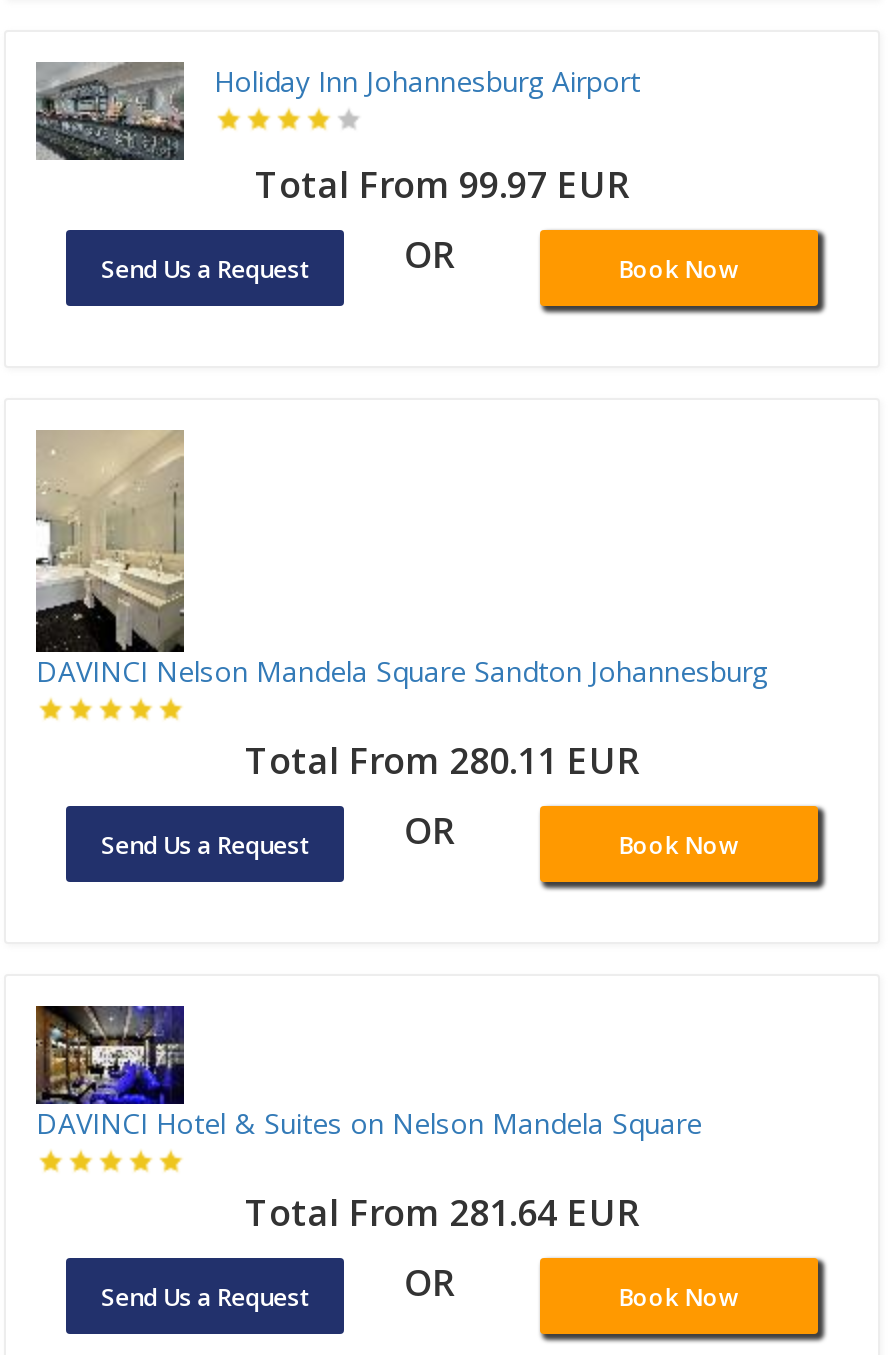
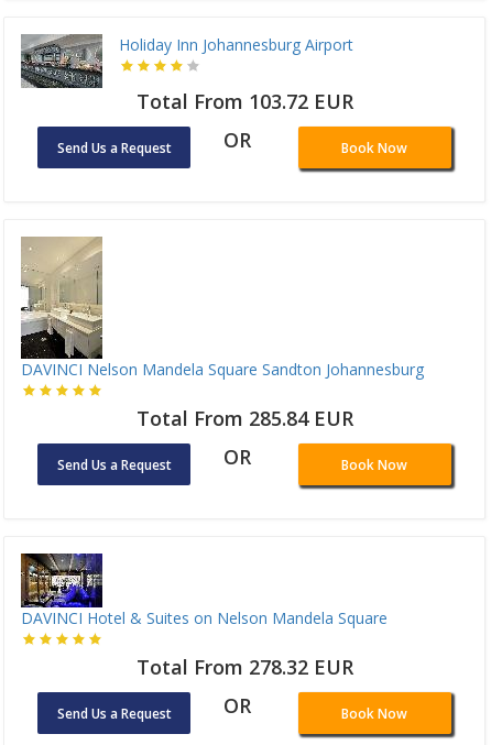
- Total From 99.97 EUR
+ Total From 103.72 EUR

- Total From 280.11 EUR
+ Total From 285.84 EUR

- Total From 281.64 EUR
+ Total From 278.32 EUR
